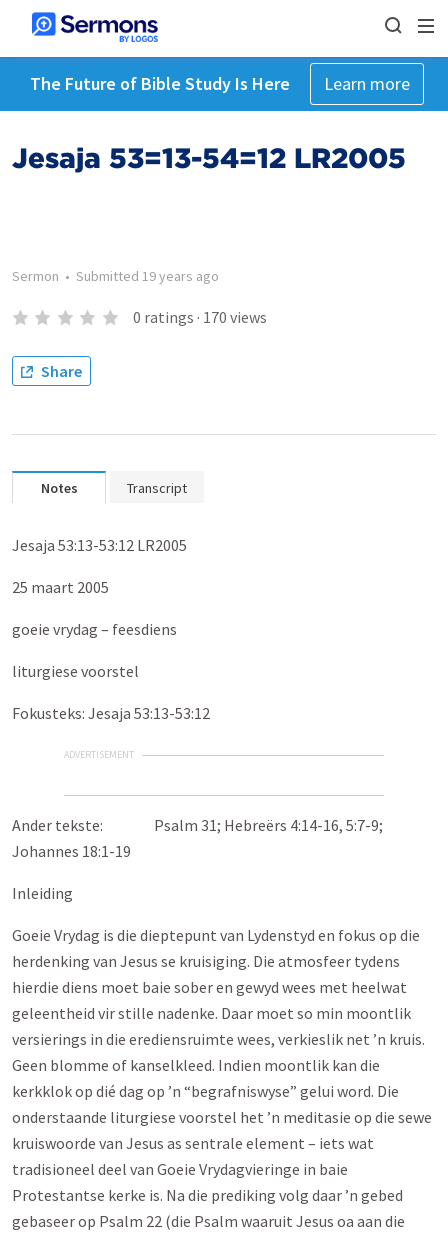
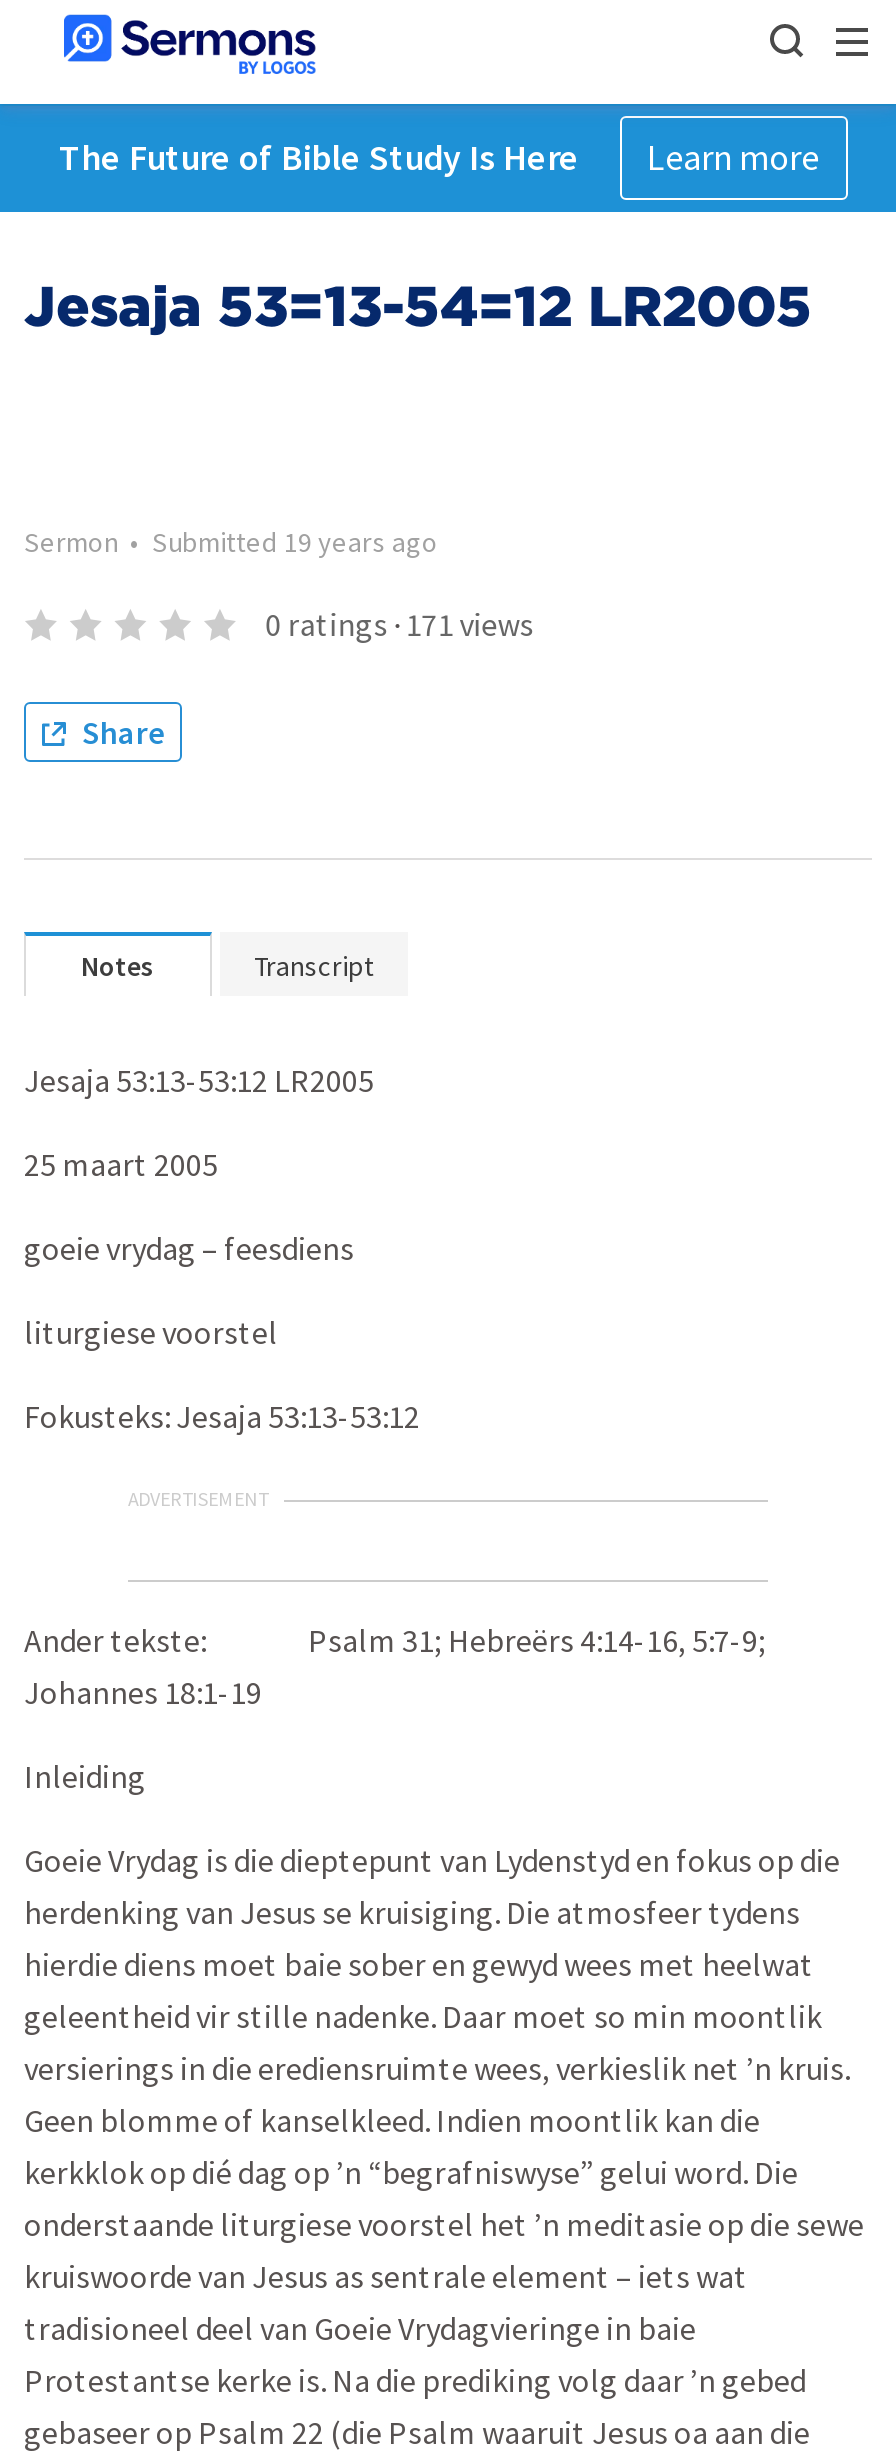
- 0 ratings · 170 views
+ 0 ratings · 171 views
